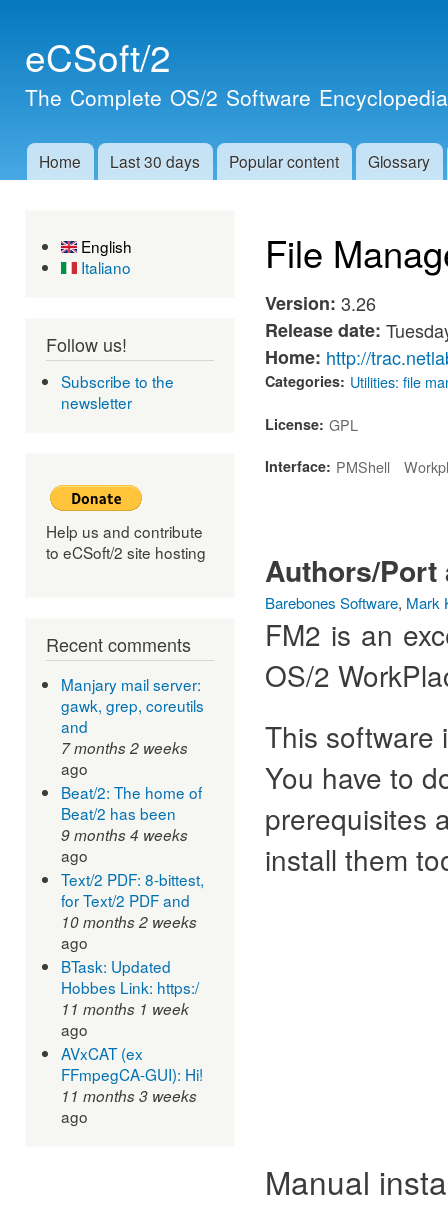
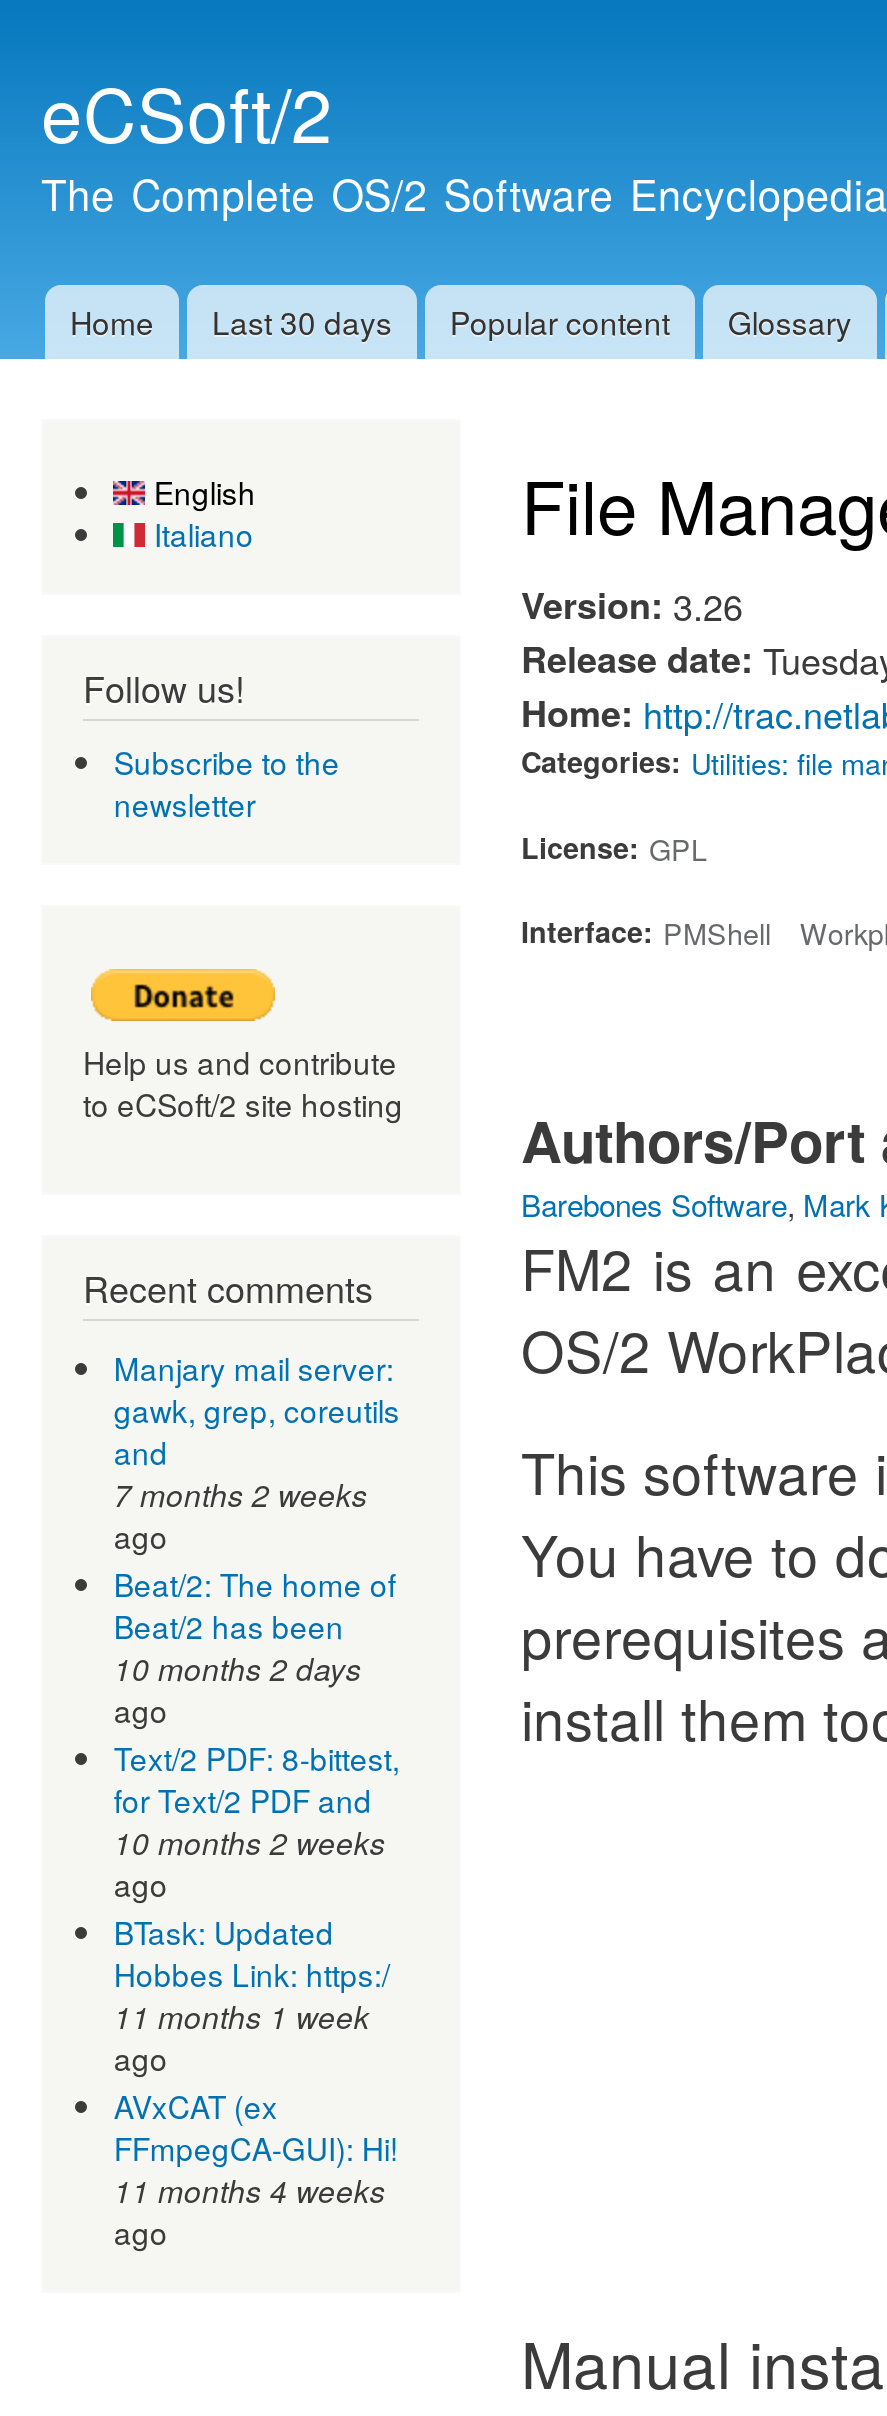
- 9 months 4 weeks
+ 10 months 2 days

- 11 months 3 weeks
+ 11 months 4 weeks
